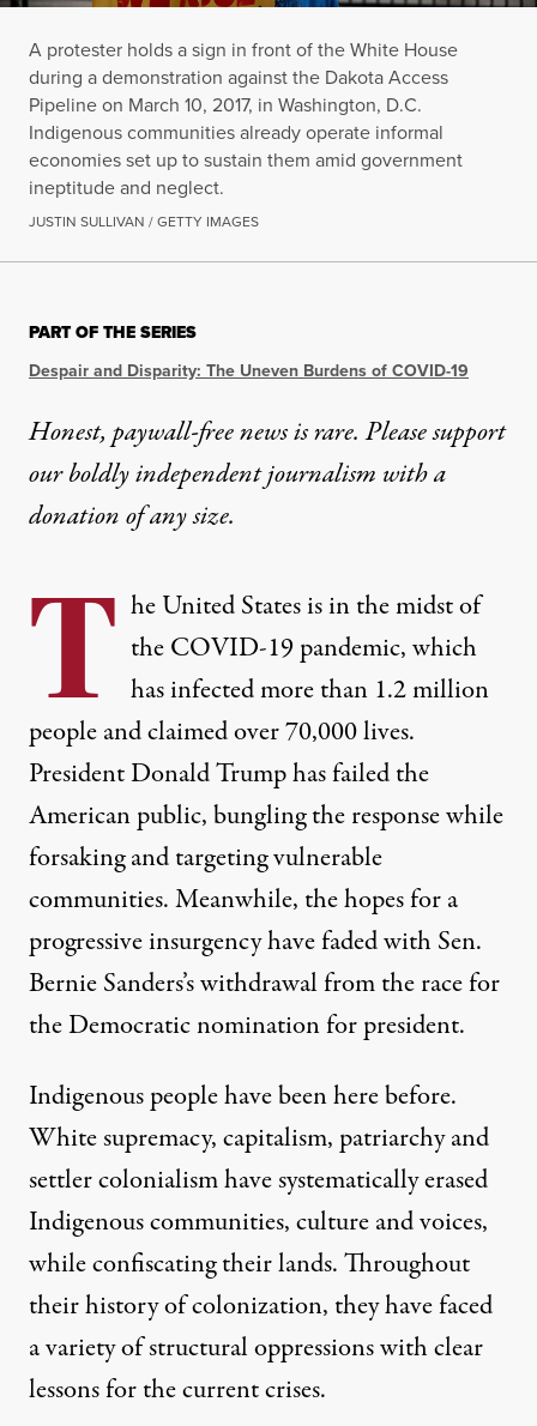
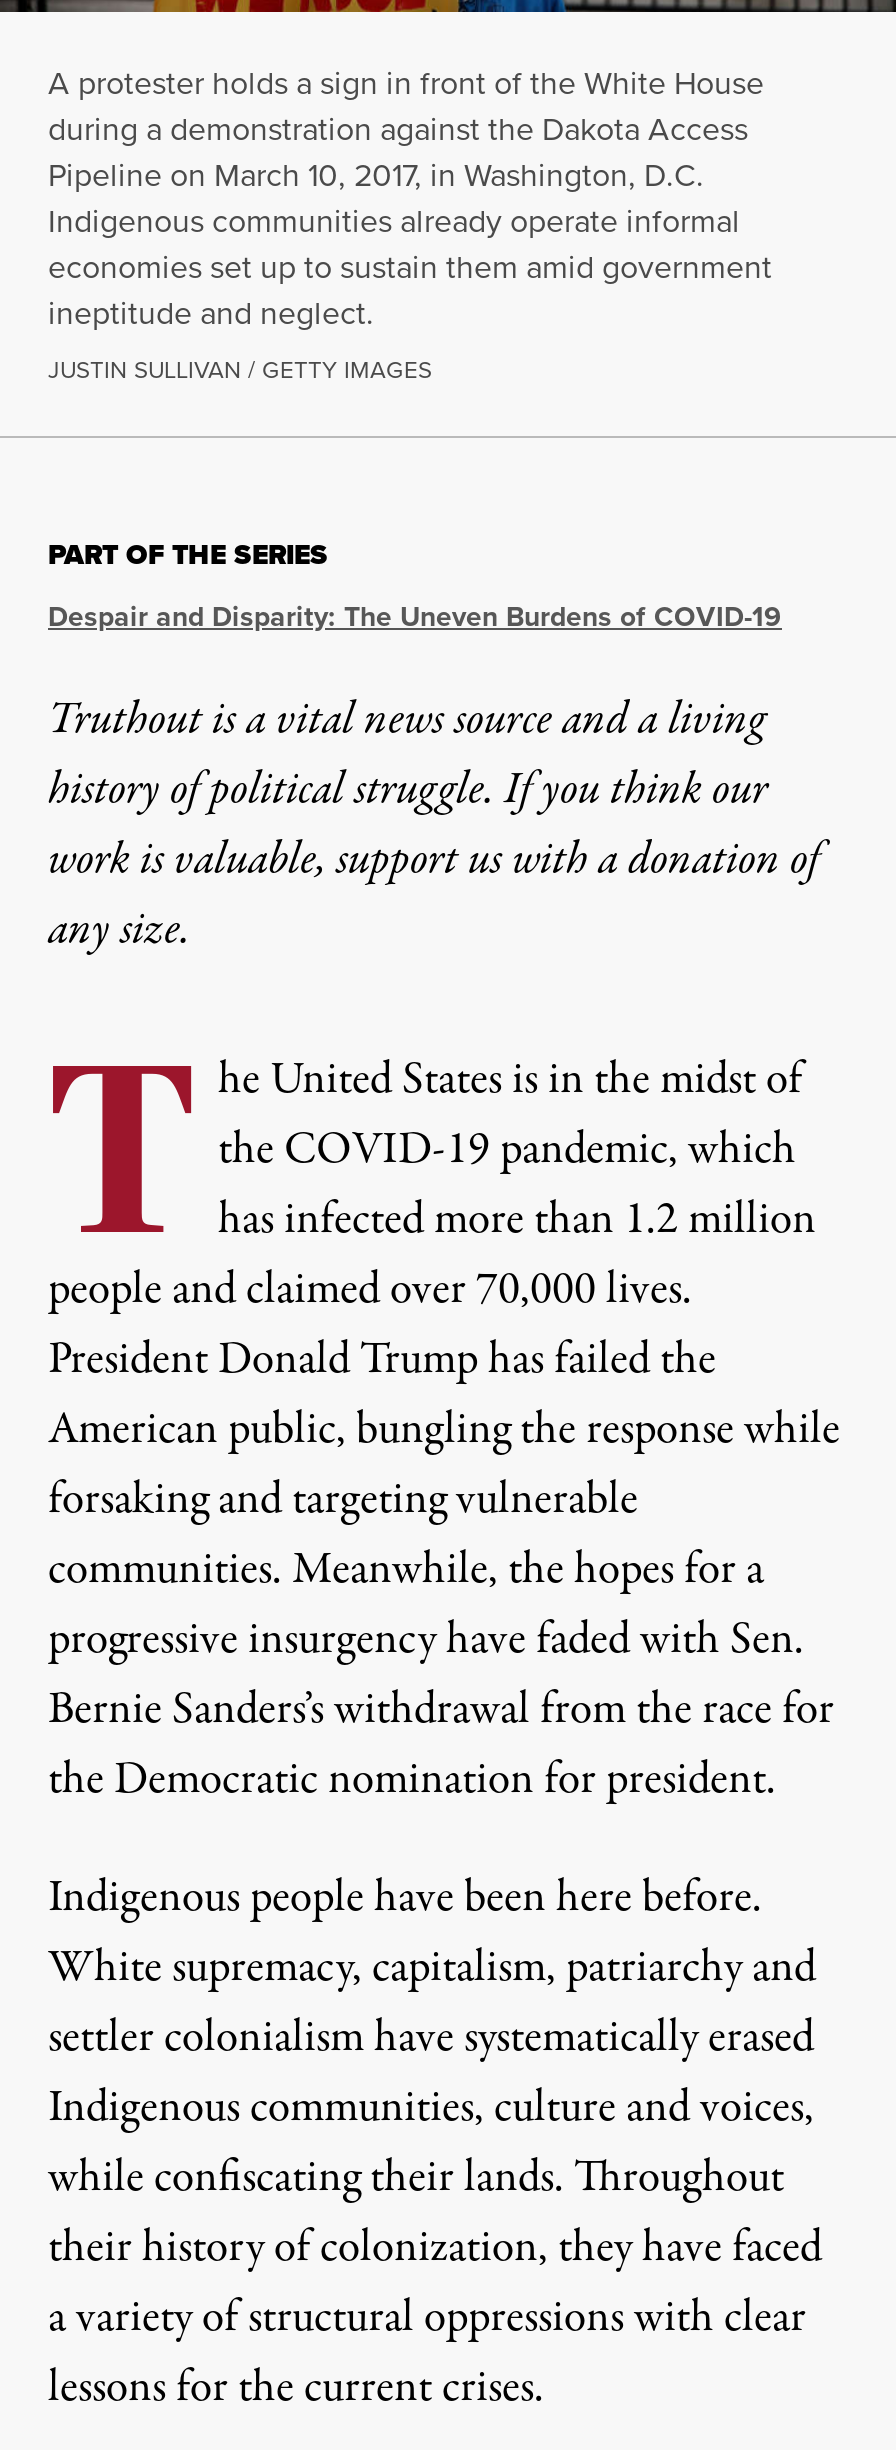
- Honest, paywall-free news is rare. Please support
- our boldly independent journalism with a
- donation of any size.
+ Truthout is a vital news source and a living
+ history of political struggle. If you think our
+ work is valuable, support us with a donation of
+ any size.
